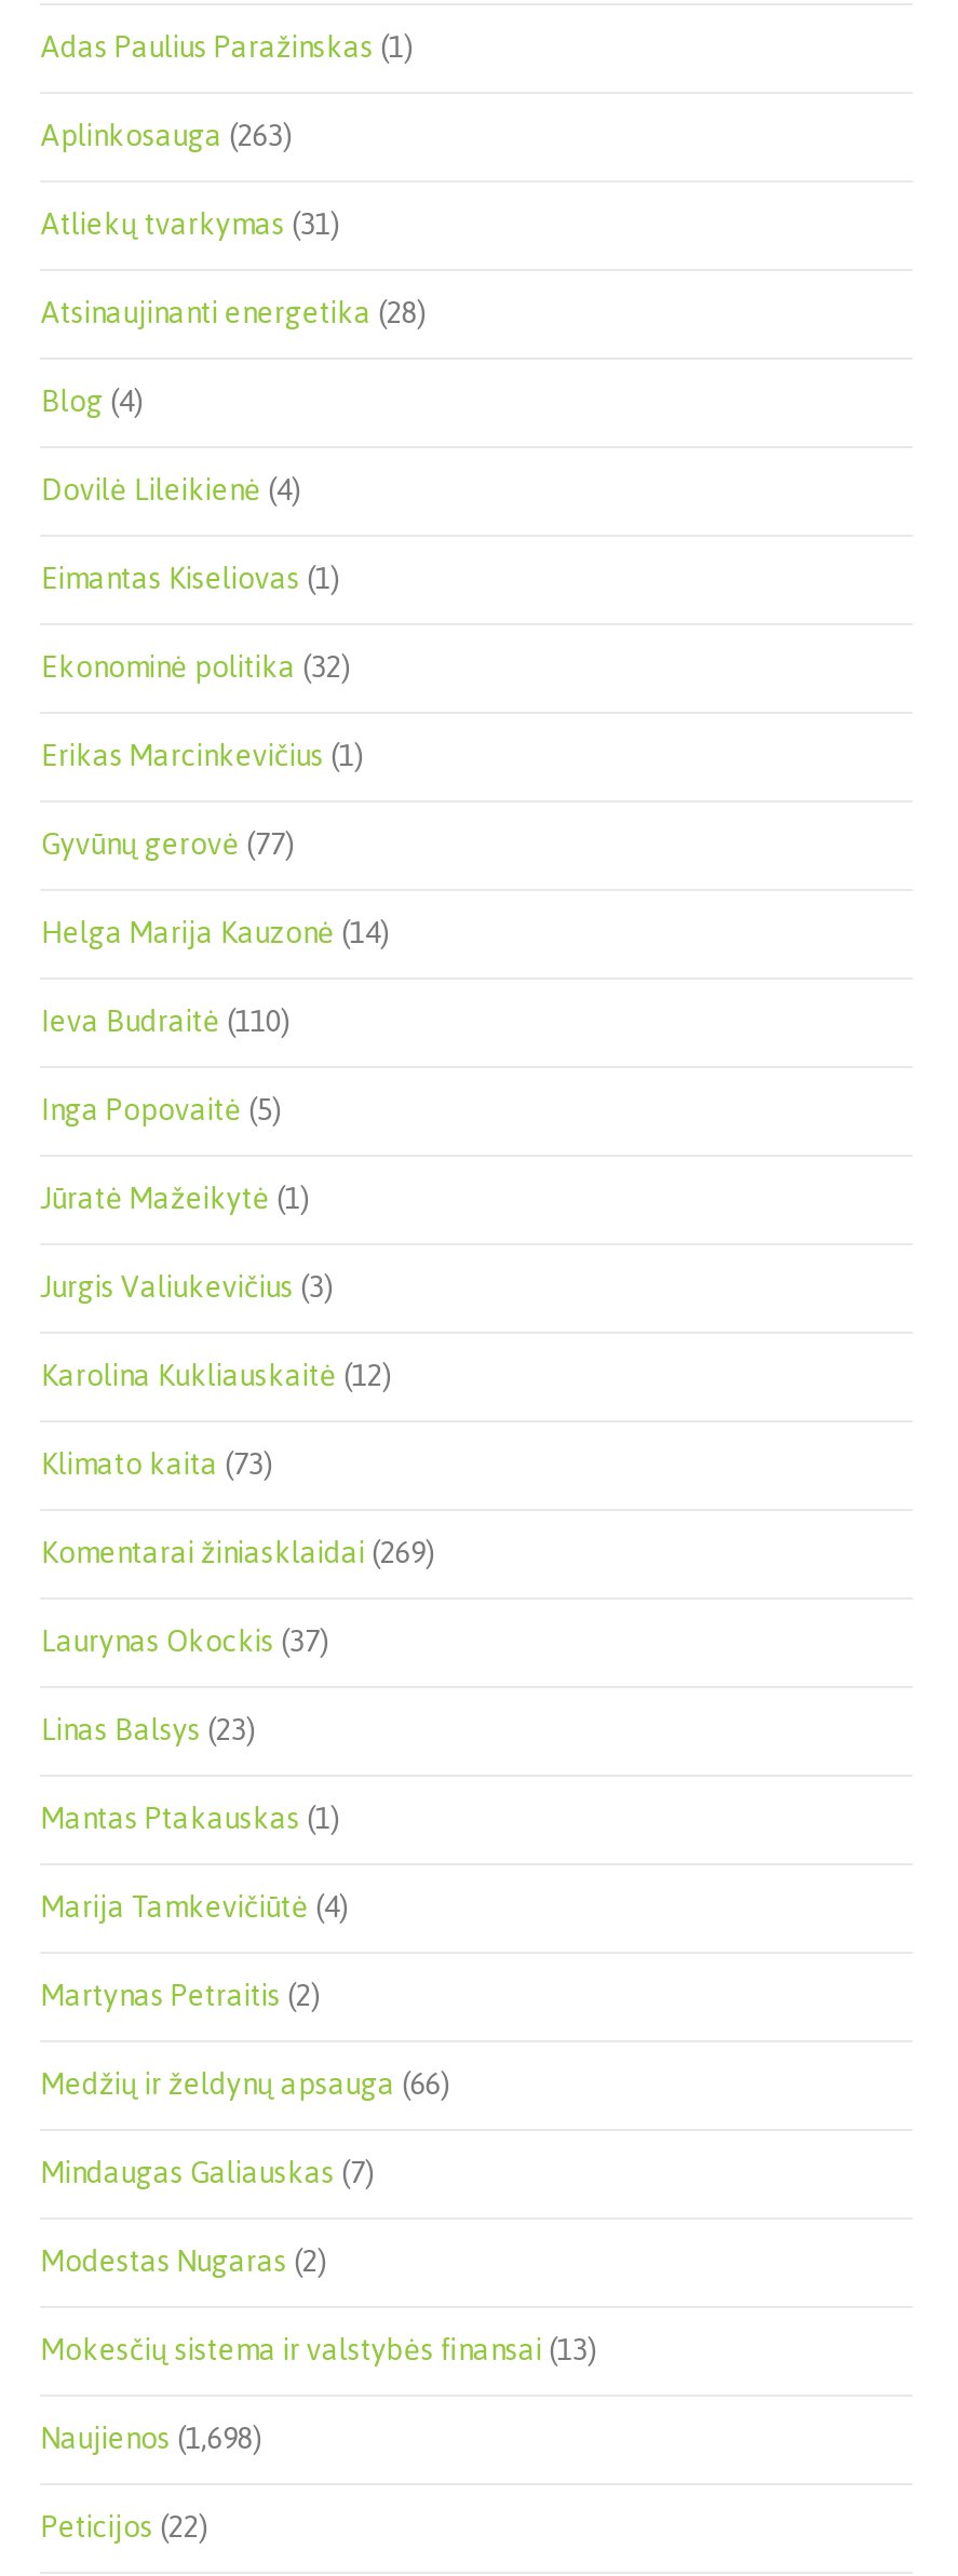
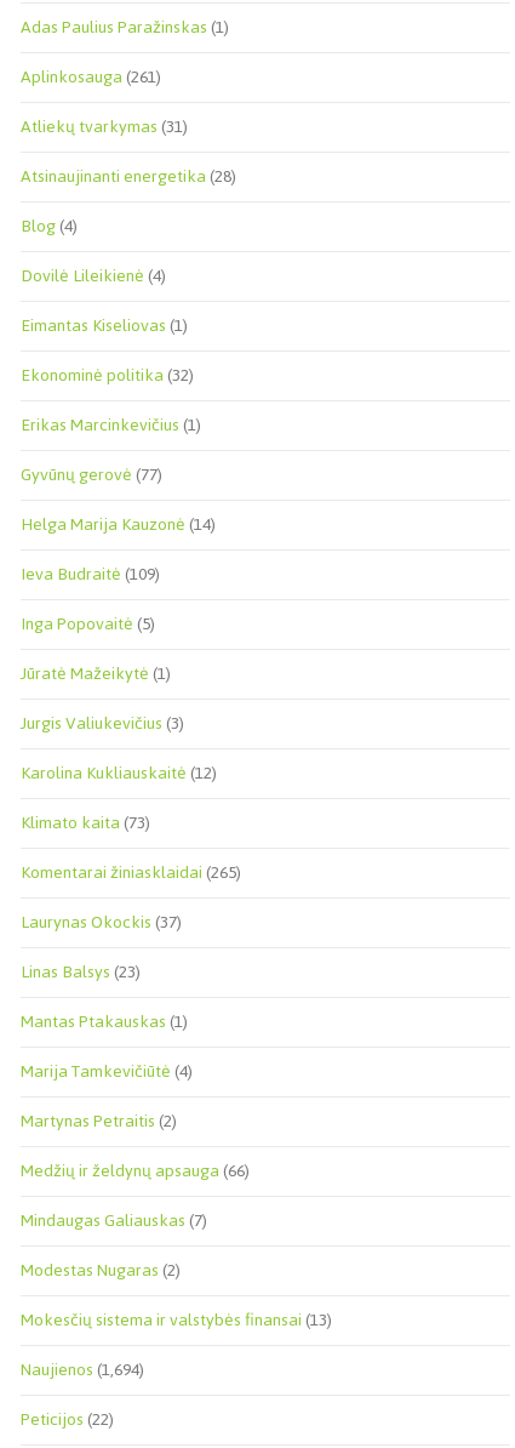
- Aplinkosauga (263)
+ Aplinkosauga (261)

- Ieva Budraitė (110)
+ Ieva Budraitė (109)

- Komentarai žiniasklaidai (269)
+ Komentarai žiniasklaidai (265)

- Naujienos (1,698)
+ Naujienos (1,694)
